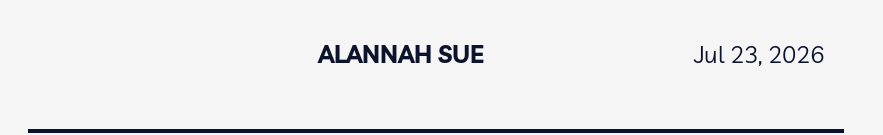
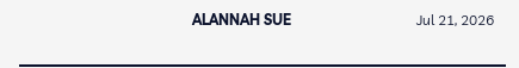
- Jul 23, 2026
+ Jul 21, 2026
